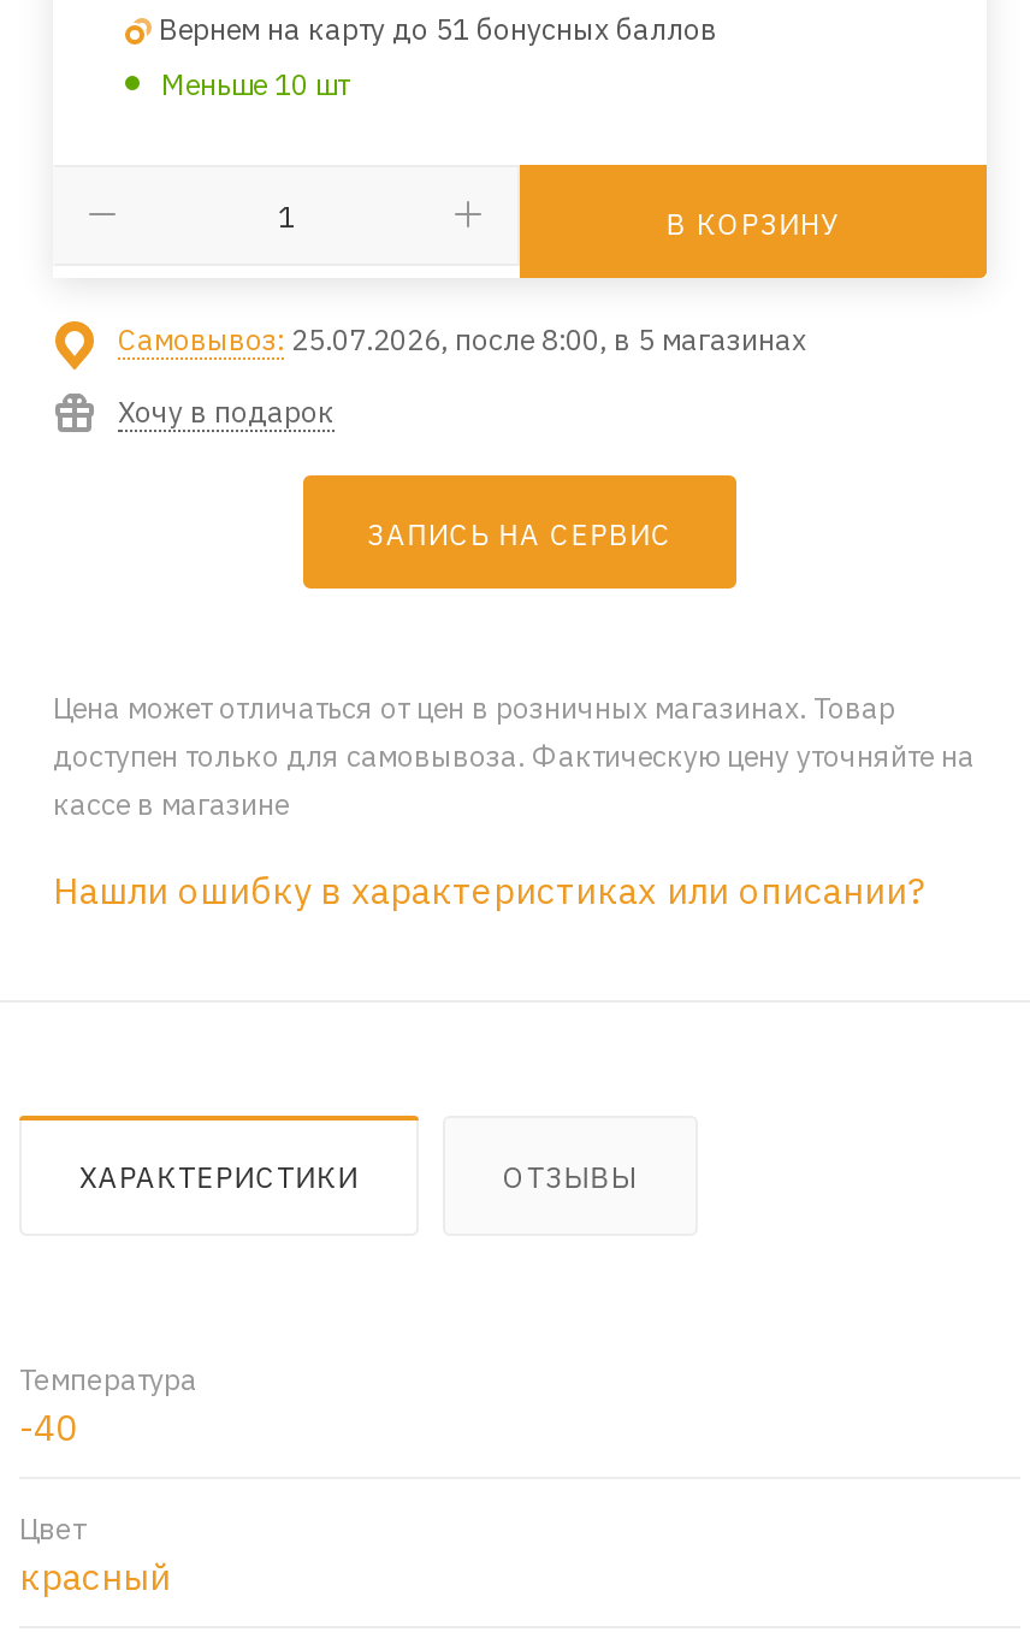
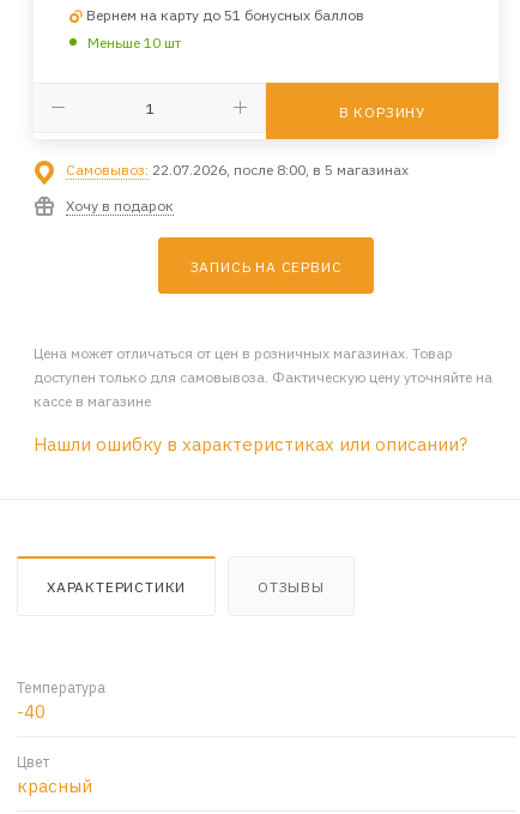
- Самовывоз: 25.07.2026, после 8:00, в 5 магазинах
+ Самовывоз: 22.07.2026, после 8:00, в 5 магазинах
